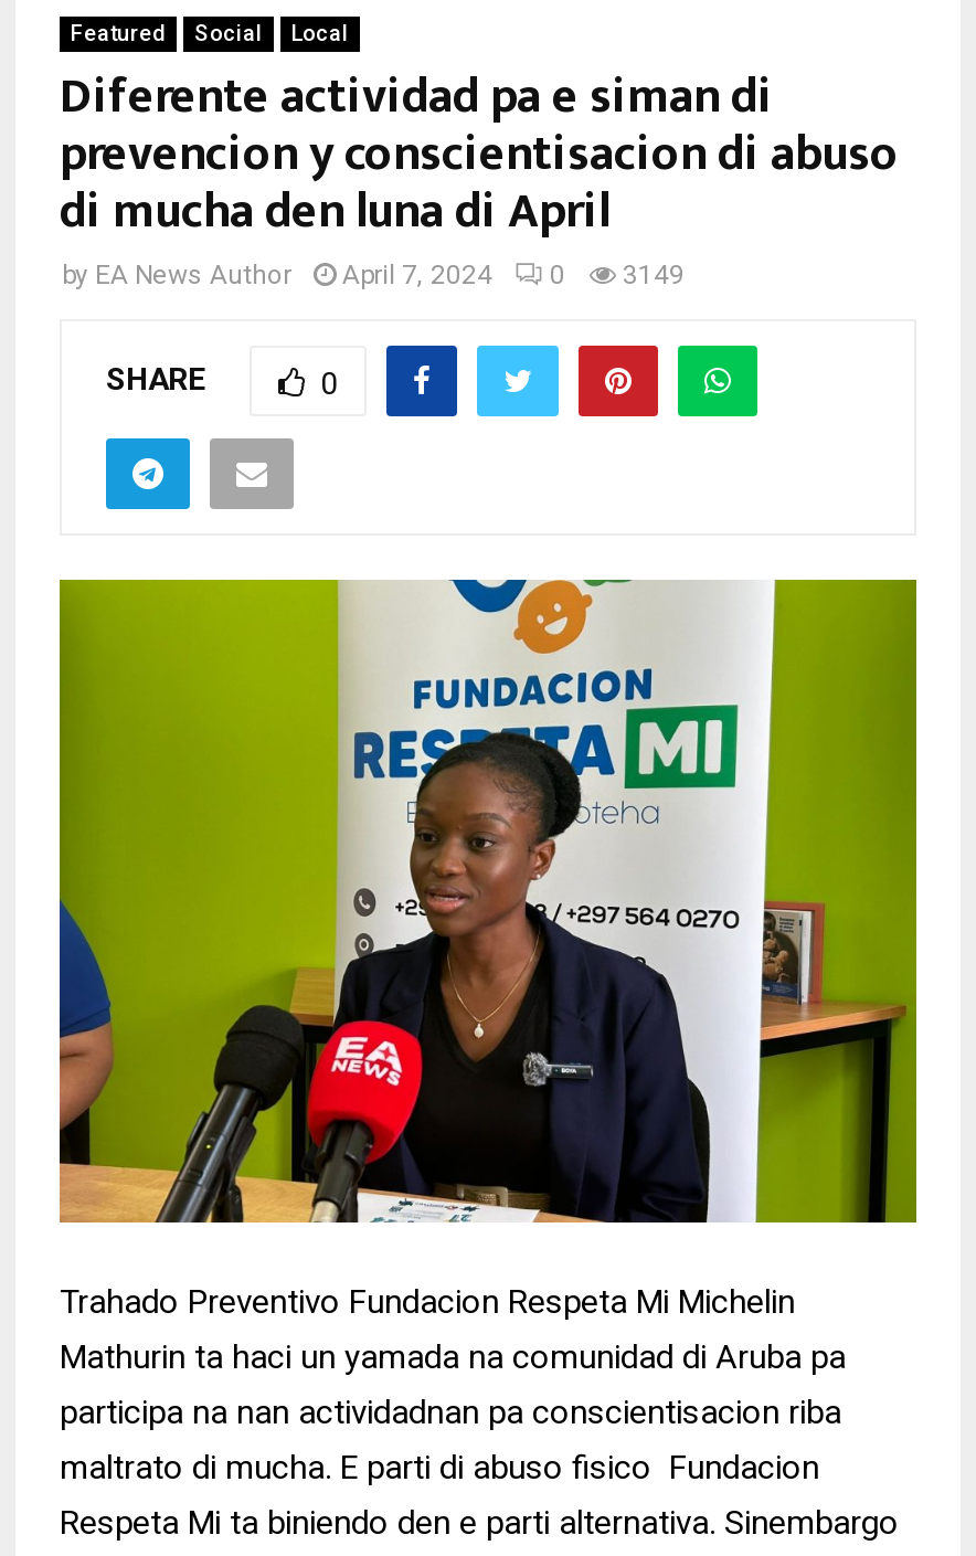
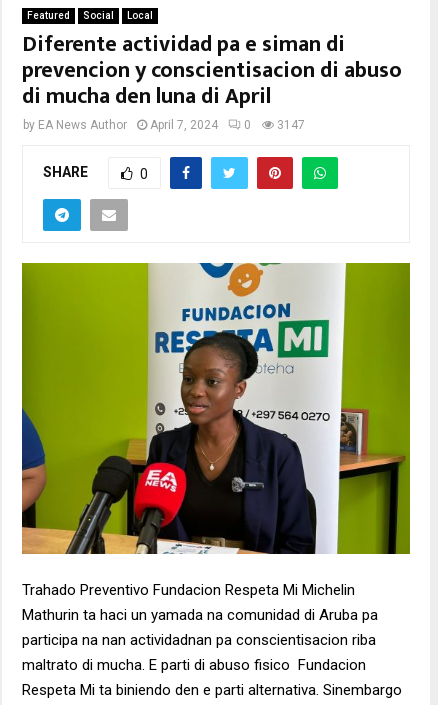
- by EA News Author April 7, 2024 0 3149
+ by EA News Author April 7, 2024 0 3147
